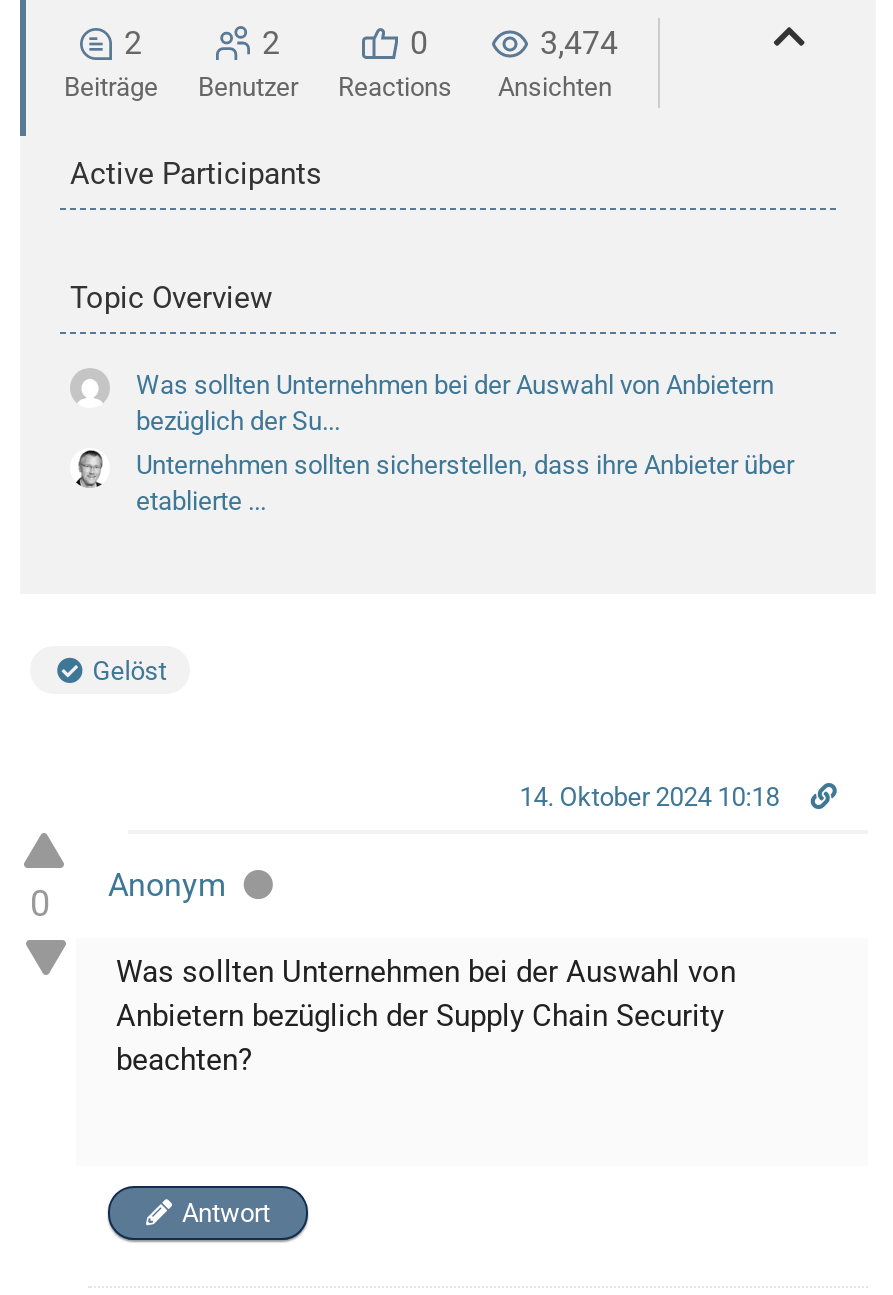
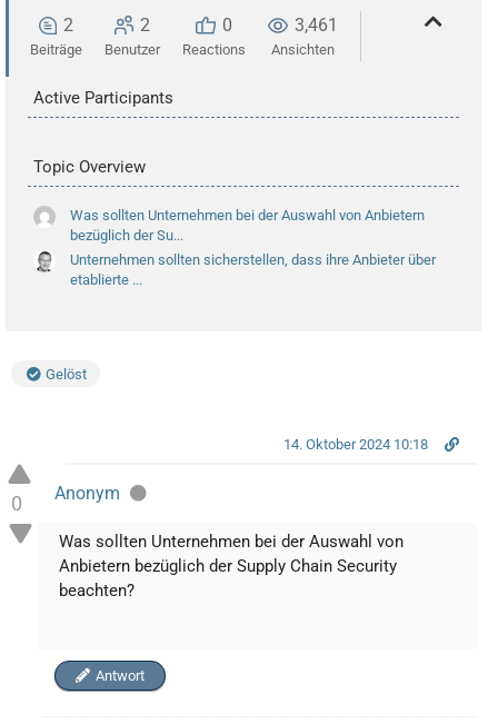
- 3,474
+ 3,461
